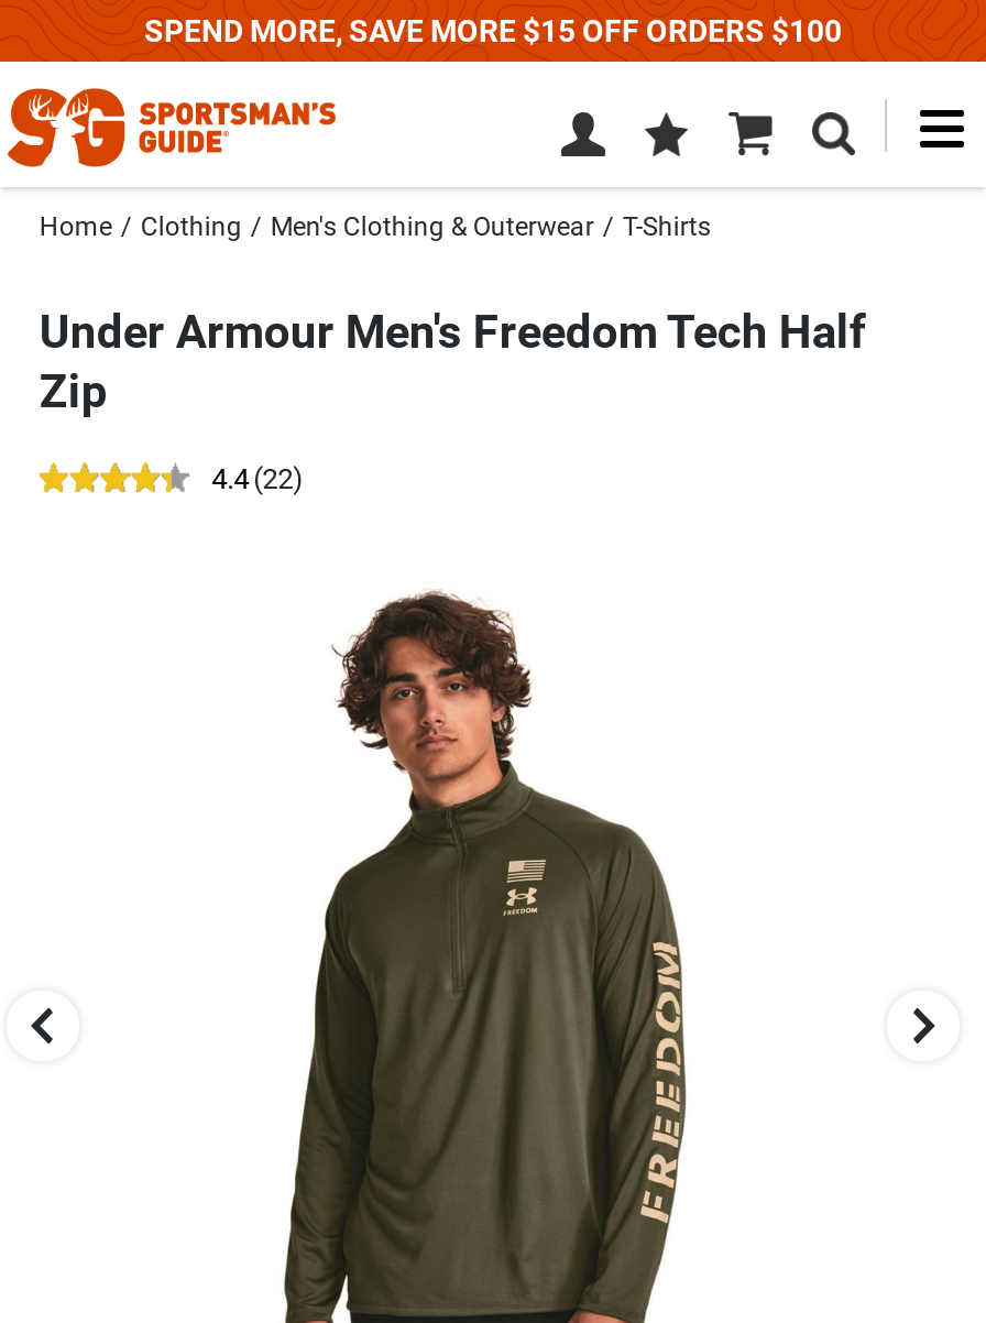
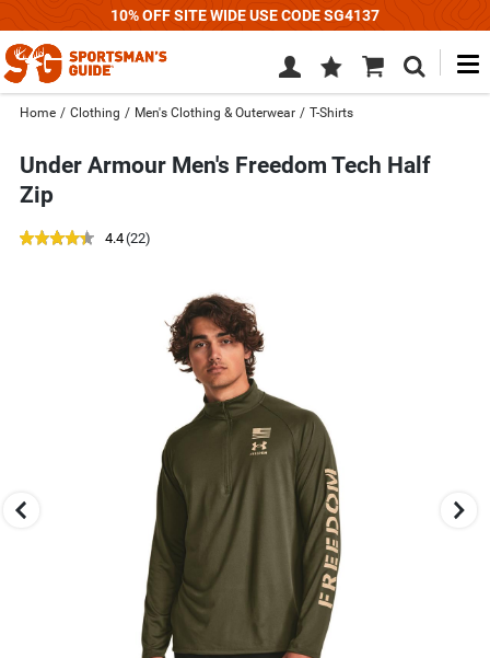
- SPEND MORE, SAVE MORE $15 OFF ORDERS $100
+ 10% OFF SITE WIDE USE CODE SG4137
